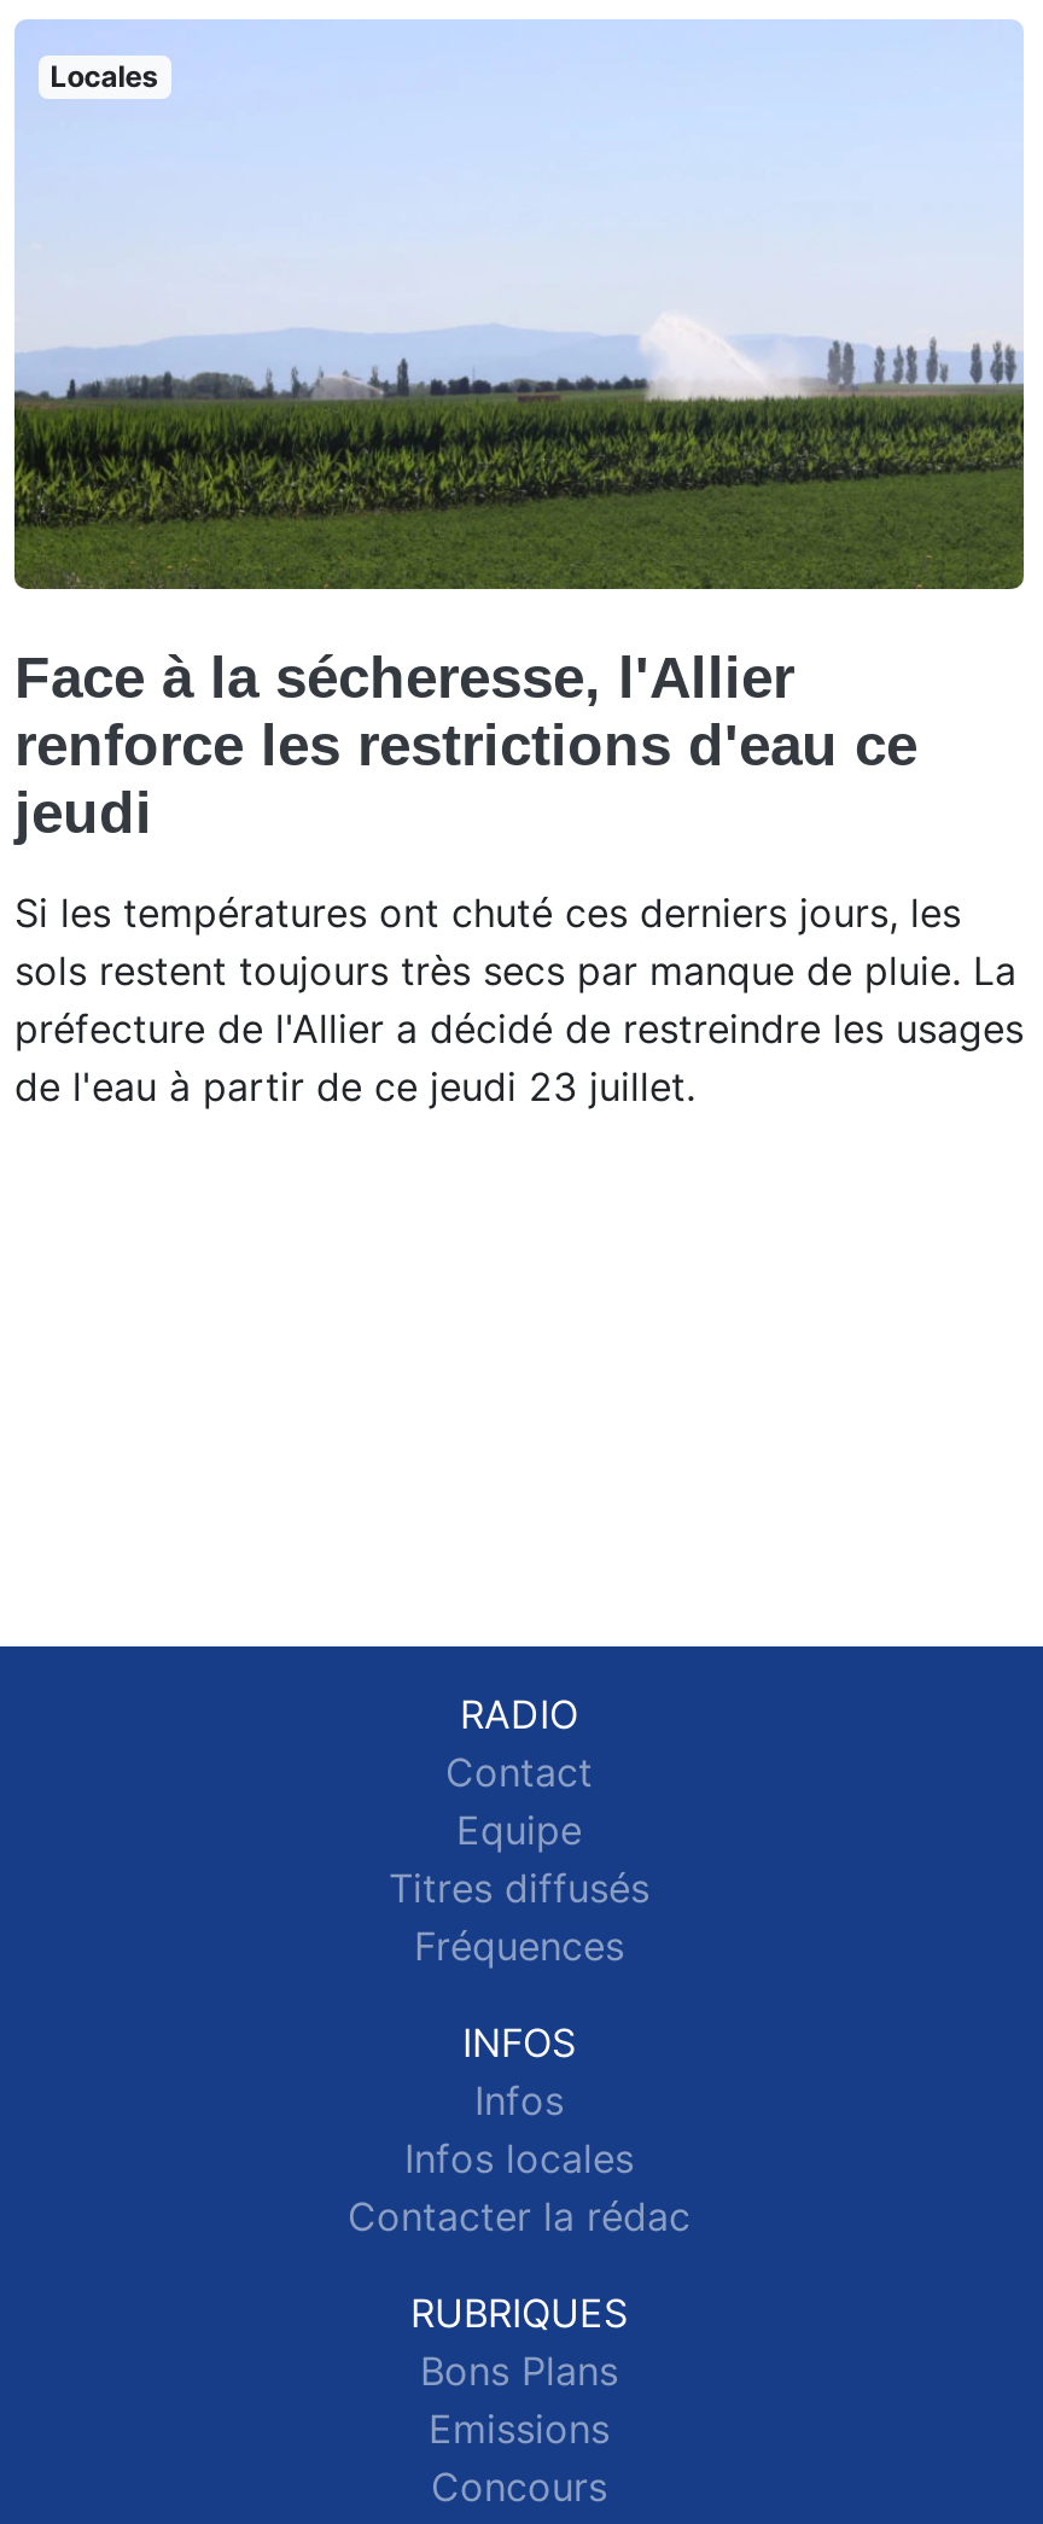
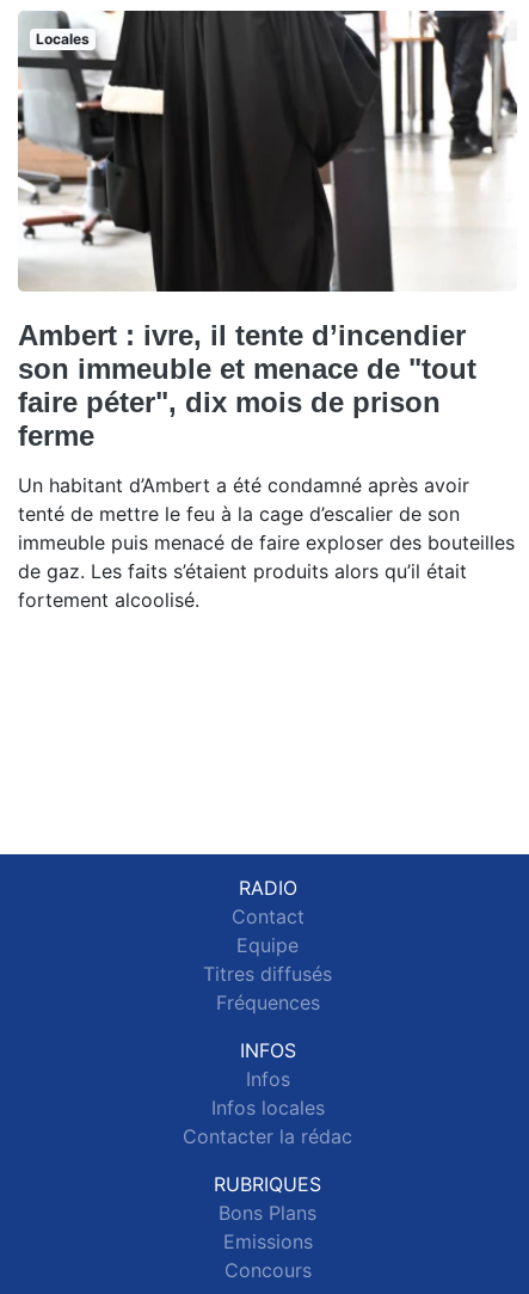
- [image]
- Face à la sécheresse, l'Allier
- renforce les restrictions d'eau ce
- jeudi
+ [image]
+ Ambert : ivre, il tente d’incendier
+ son immeuble et menace de "tout
+ faire péter", dix mois de prison
+ ferme

- Si les températures ont chuté ces derniers jours, les
- sols restent toujours très secs par manque de pluie. La
- préfecture de l'Allier a décidé de restreindre les usages
- de l'eau à partir de ce jeudi 23 juillet.
+ Un habitant d’Ambert a été condamné après avoir
+ tenté de mettre le feu à la cage d’escalier de son
+ immeuble puis menacé de faire exploser des bouteilles
+ de gaz. Les faits s’étaient produits alors qu’il était
+ fortement alcoolisé.
